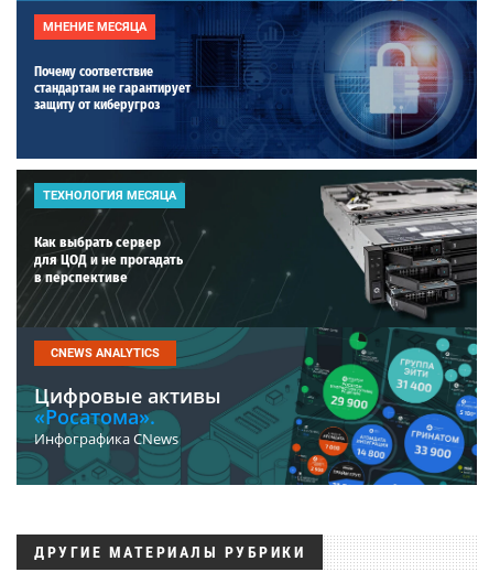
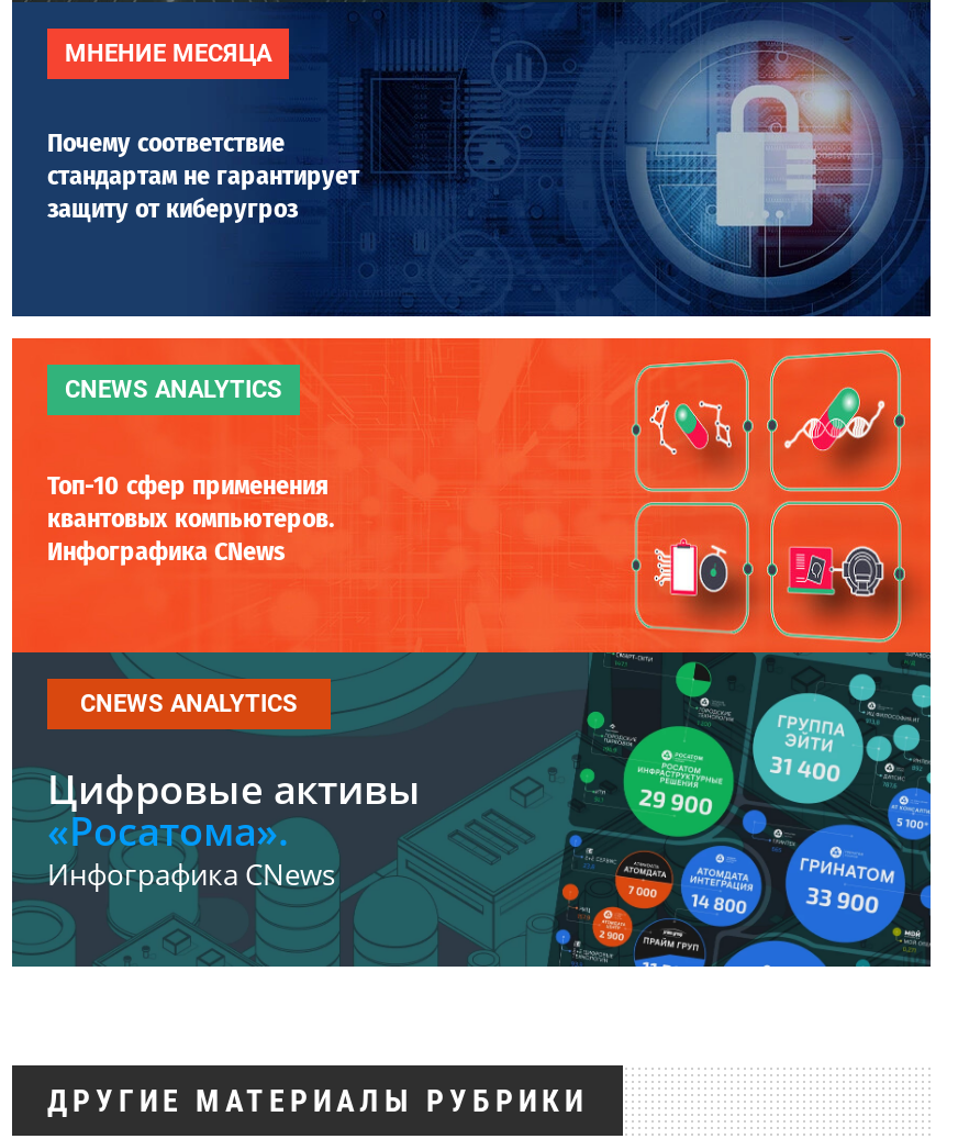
- [image]
- ТЕХНОЛОГИЯ МЕСЯЦА
+ [image]
+ CNEWS ANALYTICS

- Как выбрать сервер
- для ЦОД и не прогадать
- в перспективе
+ Топ-10 сфер применения
+ квантовых компьютеров.
+ Инфографика CNews
